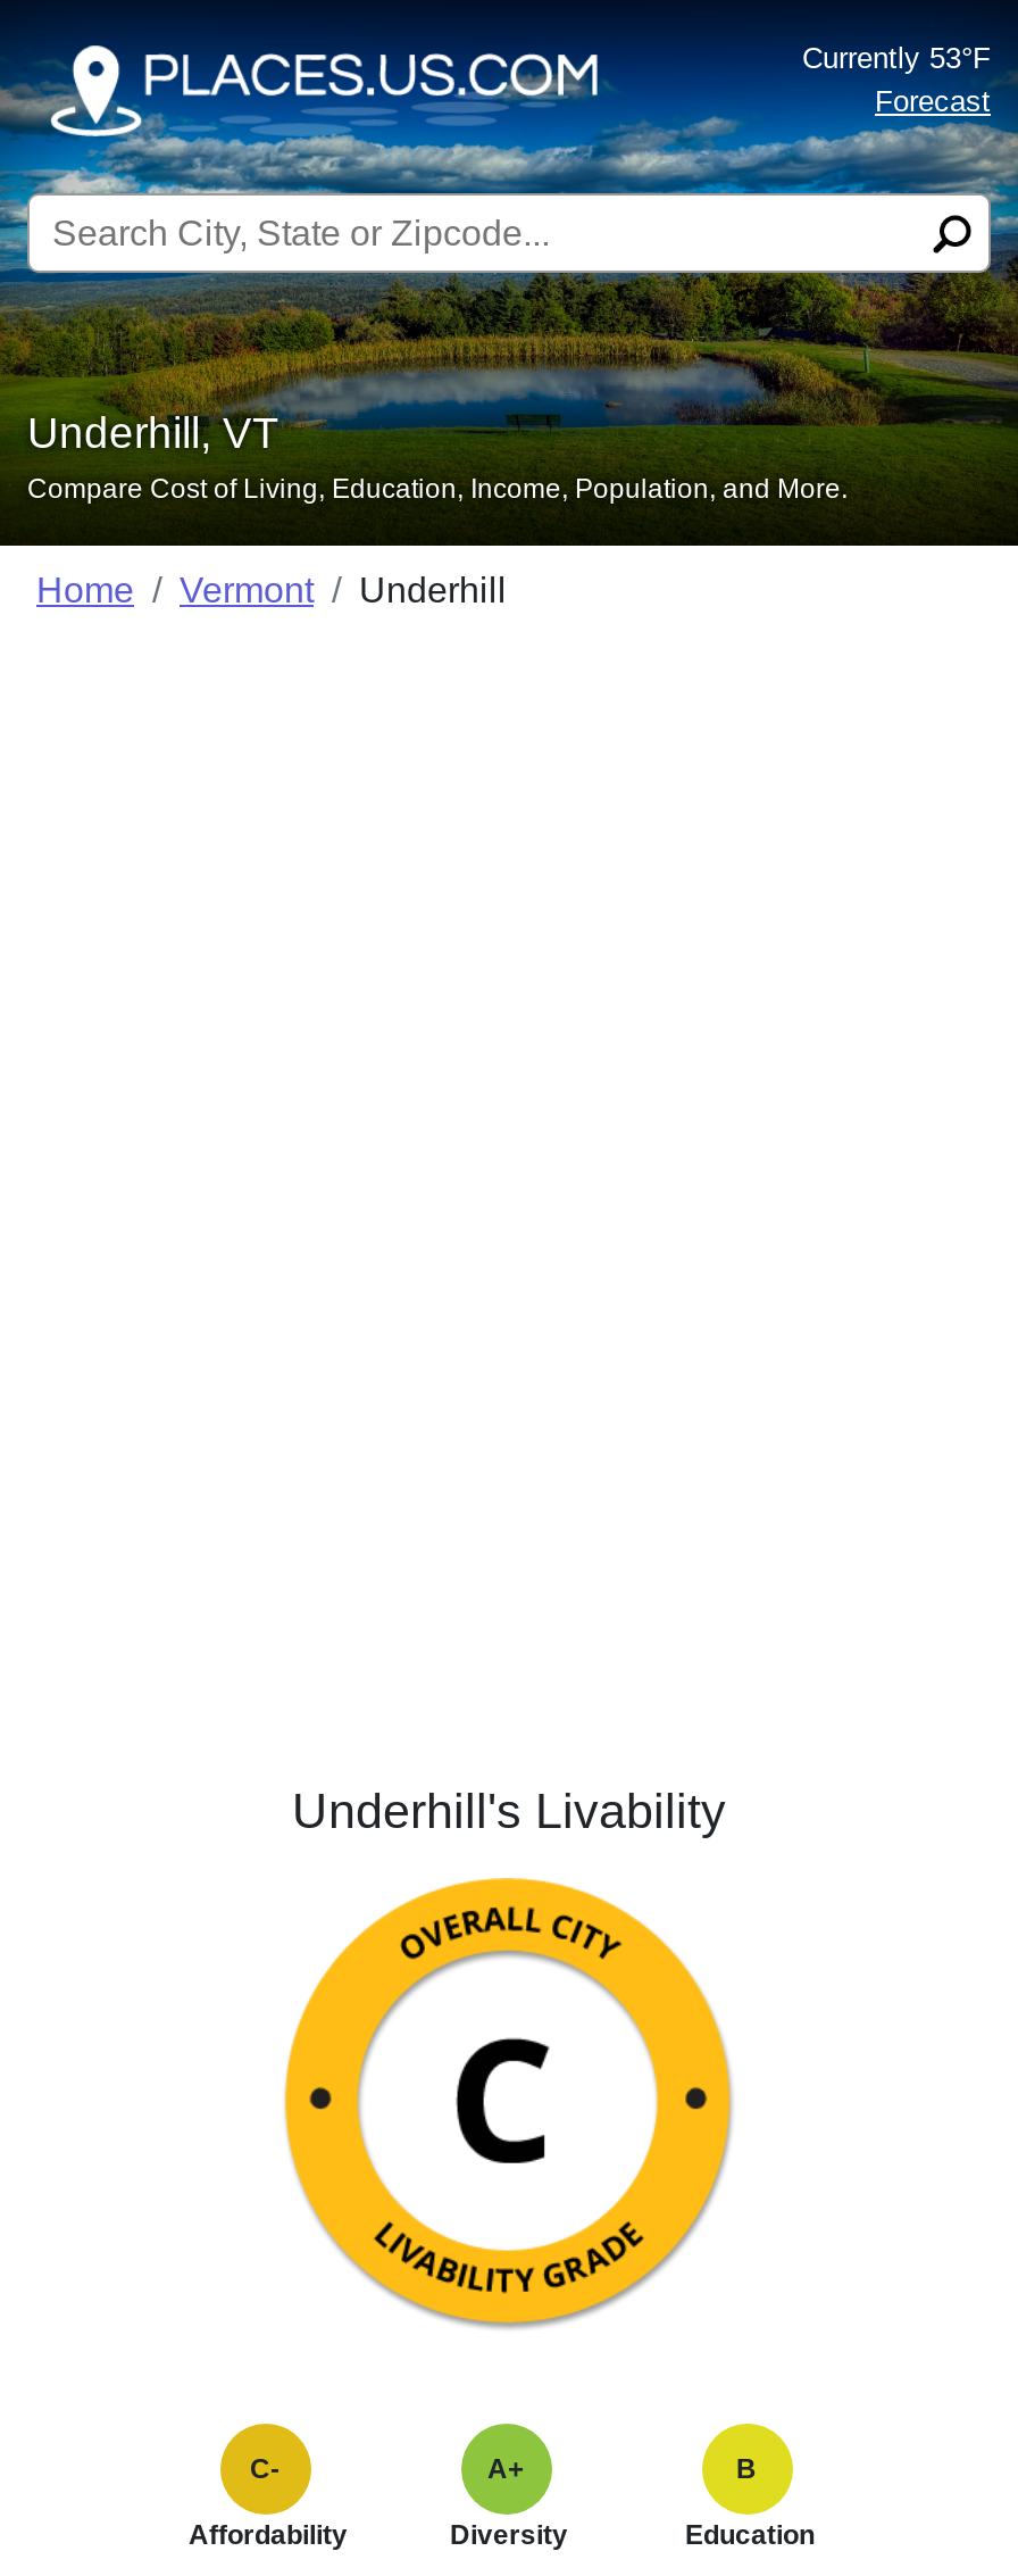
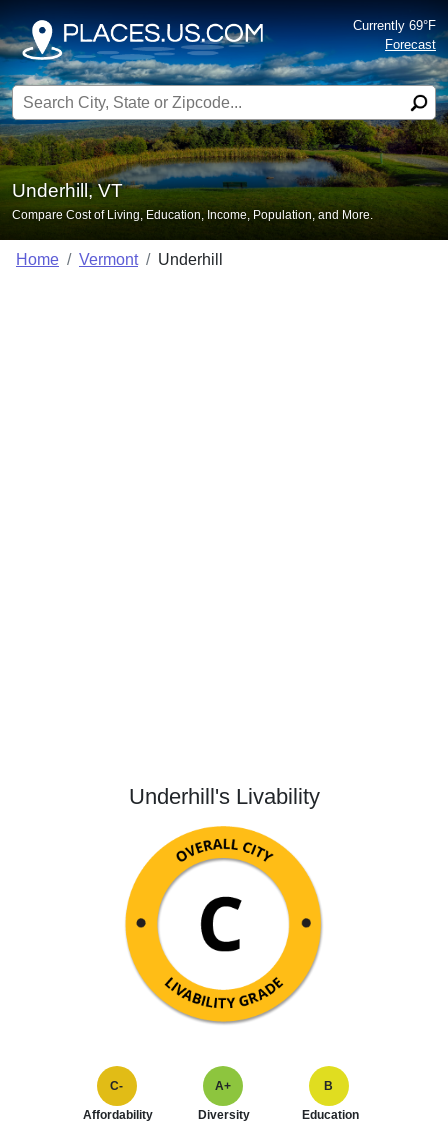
- Currently 53°F
+ Currently 69°F
